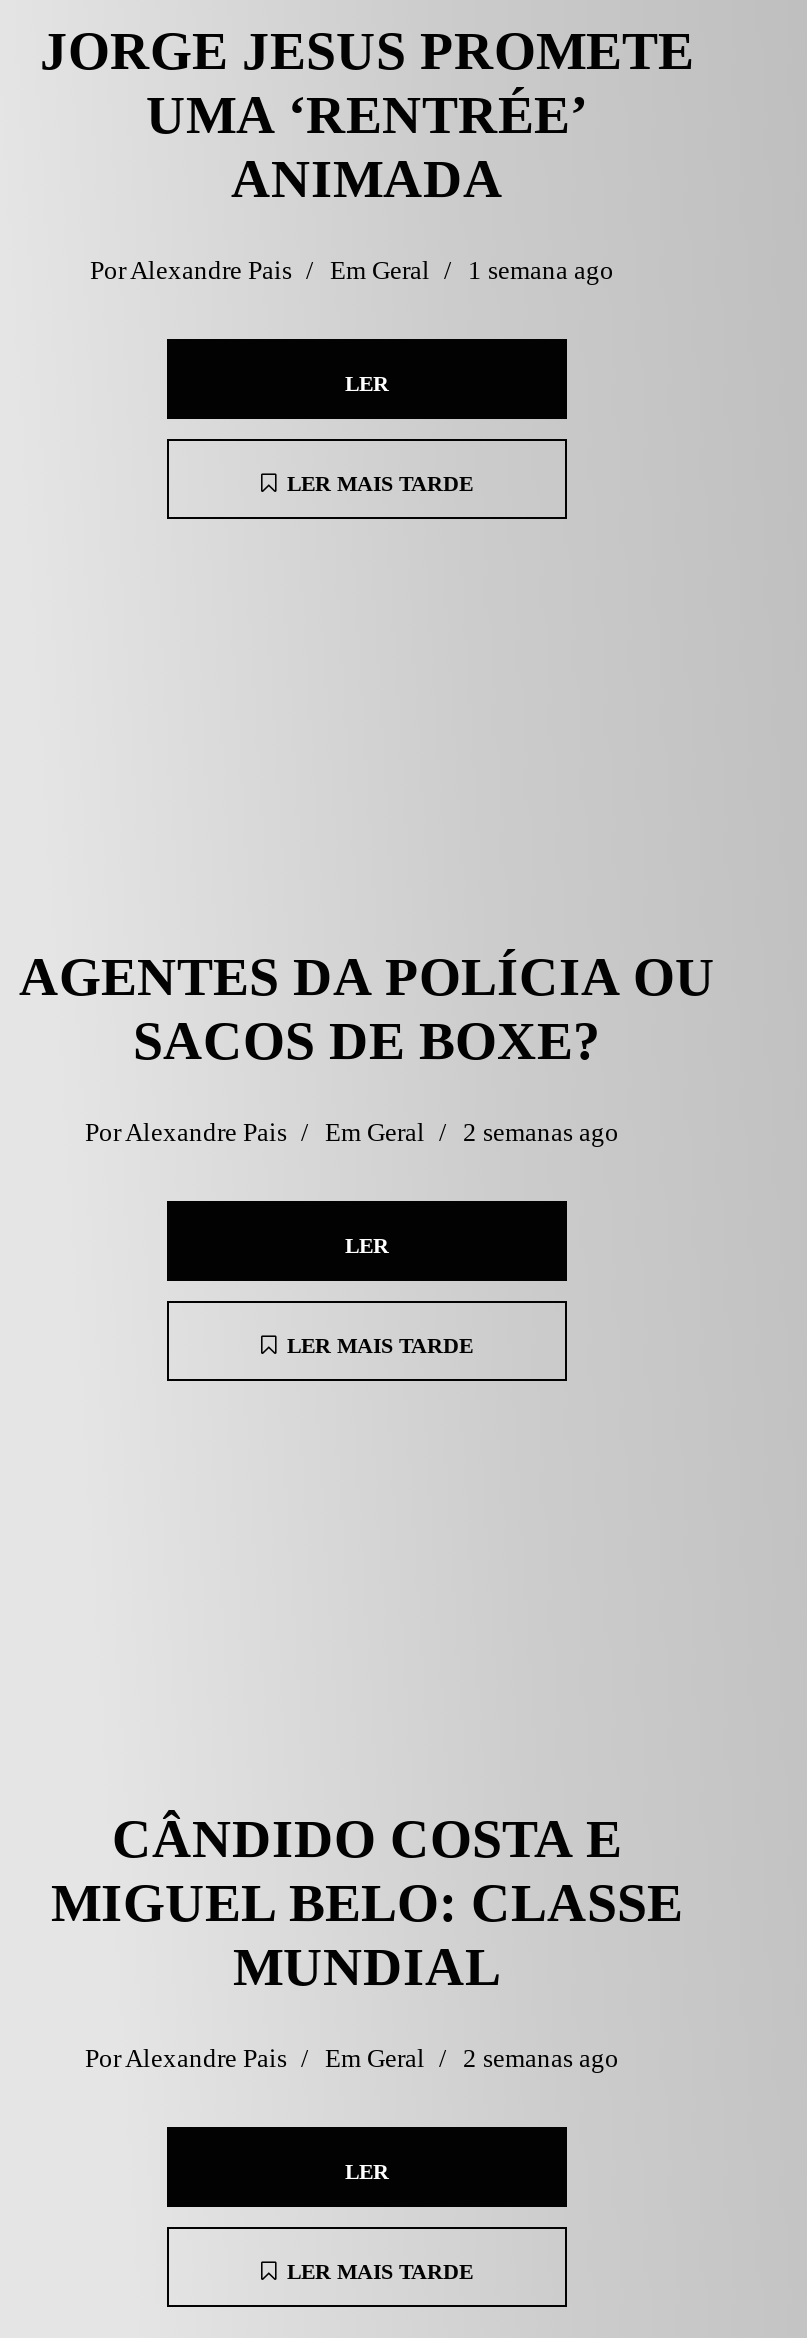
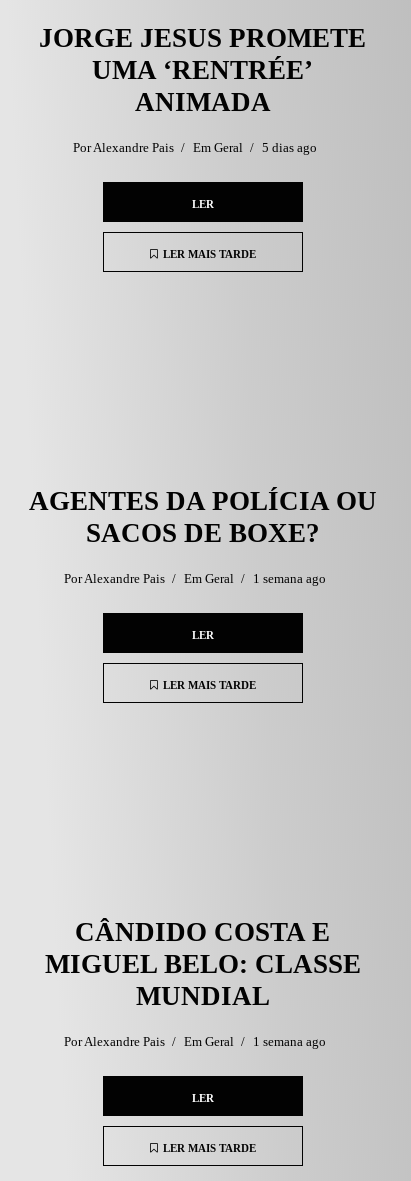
- PorAlexandre Pais Em Geral 1 semana ago
+ PorAlexandre Pais Em Geral 5 dias ago

- PorAlexandre Pais Em Geral 2 semanas ago
+ PorAlexandre Pais Em Geral 1 semana ago

- PorAlexandre Pais Em Geral 2 semanas ago
+ PorAlexandre Pais Em Geral 1 semana ago
